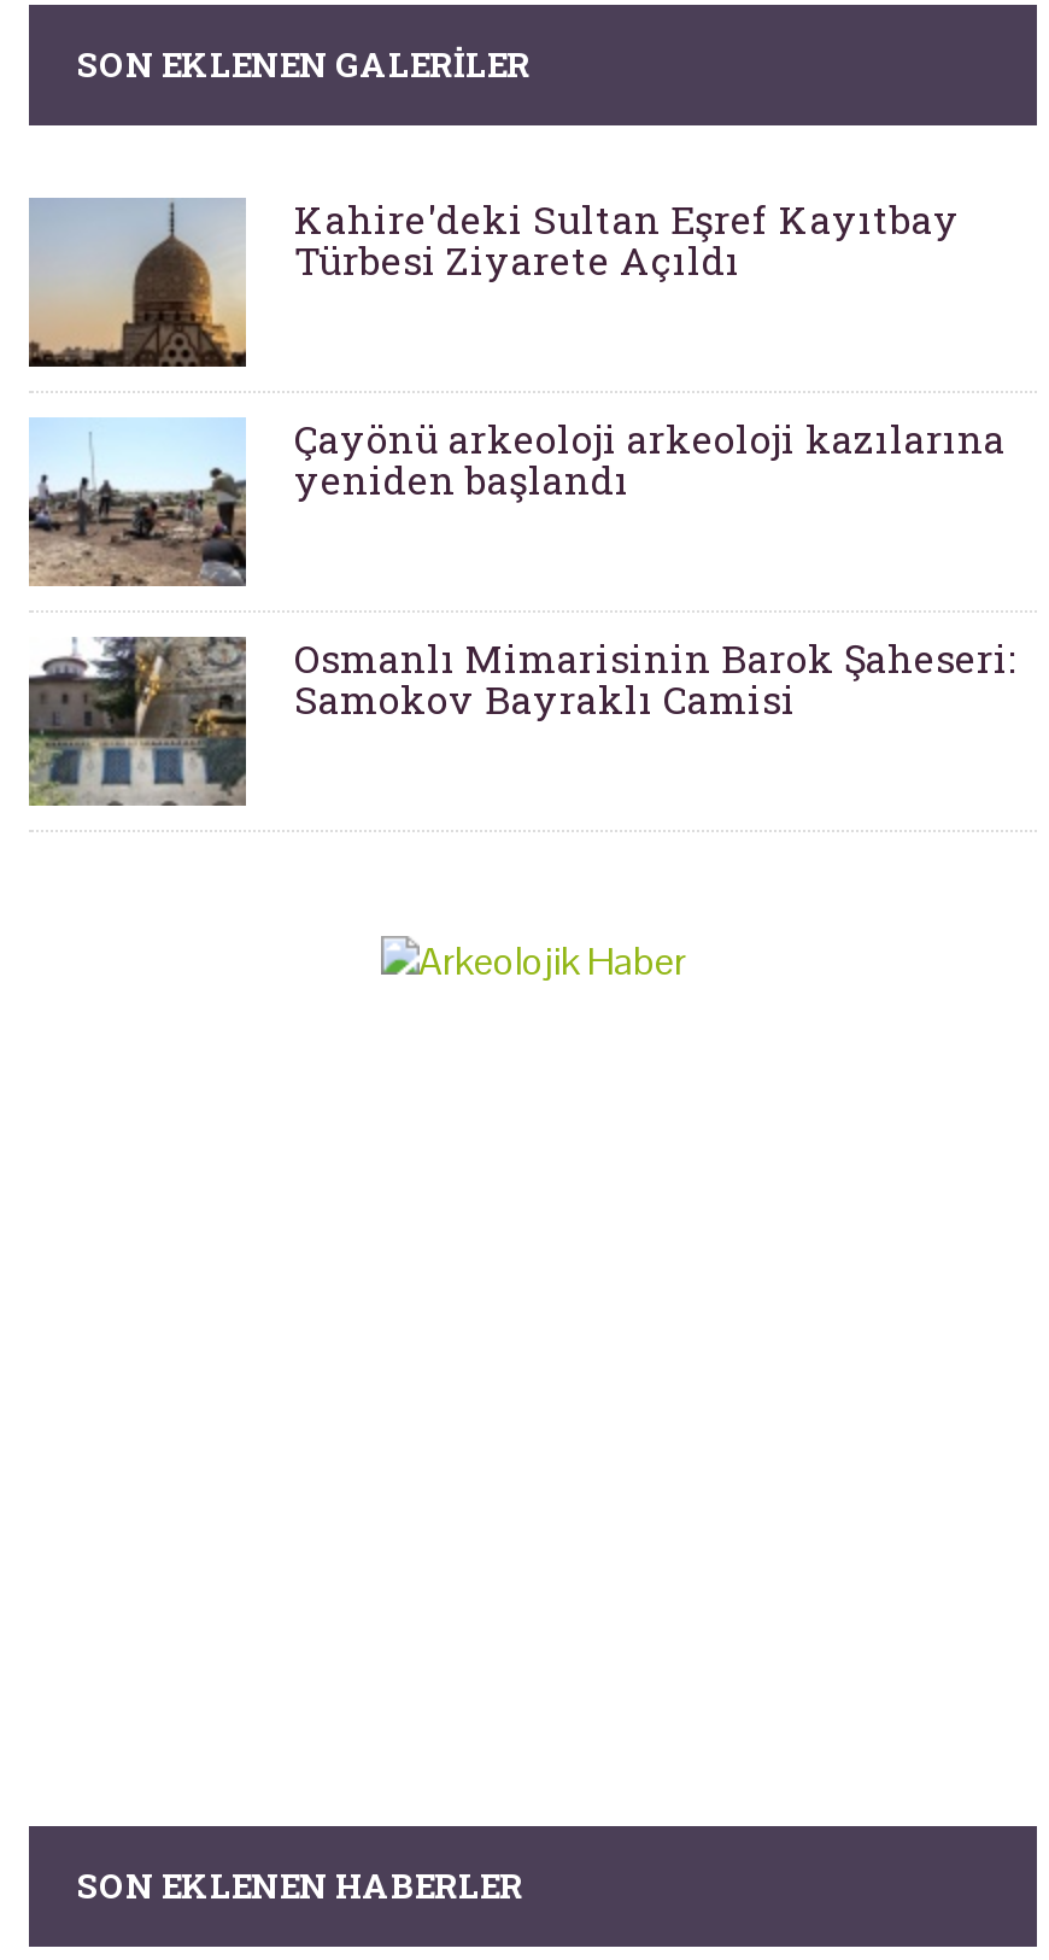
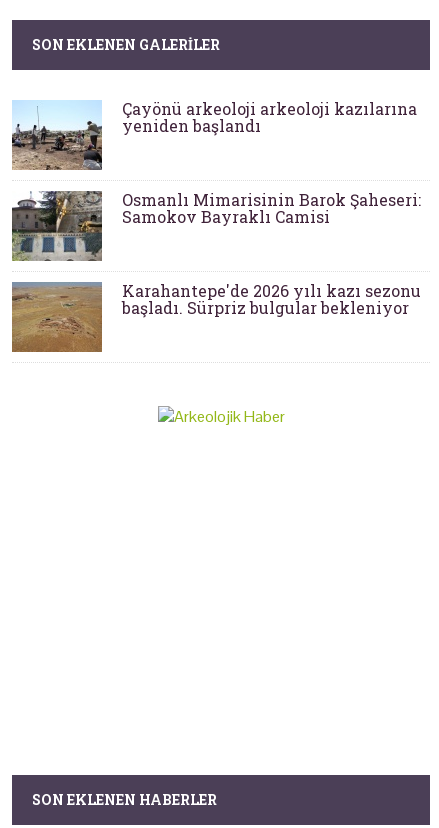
- [image]
- Kahire'deki Sultan Eşref Kayıtbay
- Türbesi Ziyarete Açıldı

moved up: [image] | Çayönü arkeoloji arkeoloji kazılarına | yeniden başlandı | Osmanlı Mimarisinin Barok Şaheseri: | Samokov Bayraklı Camisi

+ [image]
+ Karahantepe'de 2026 yılı kazı sezonu
+ başladı. Sürpriz bulgular bekleniyor
